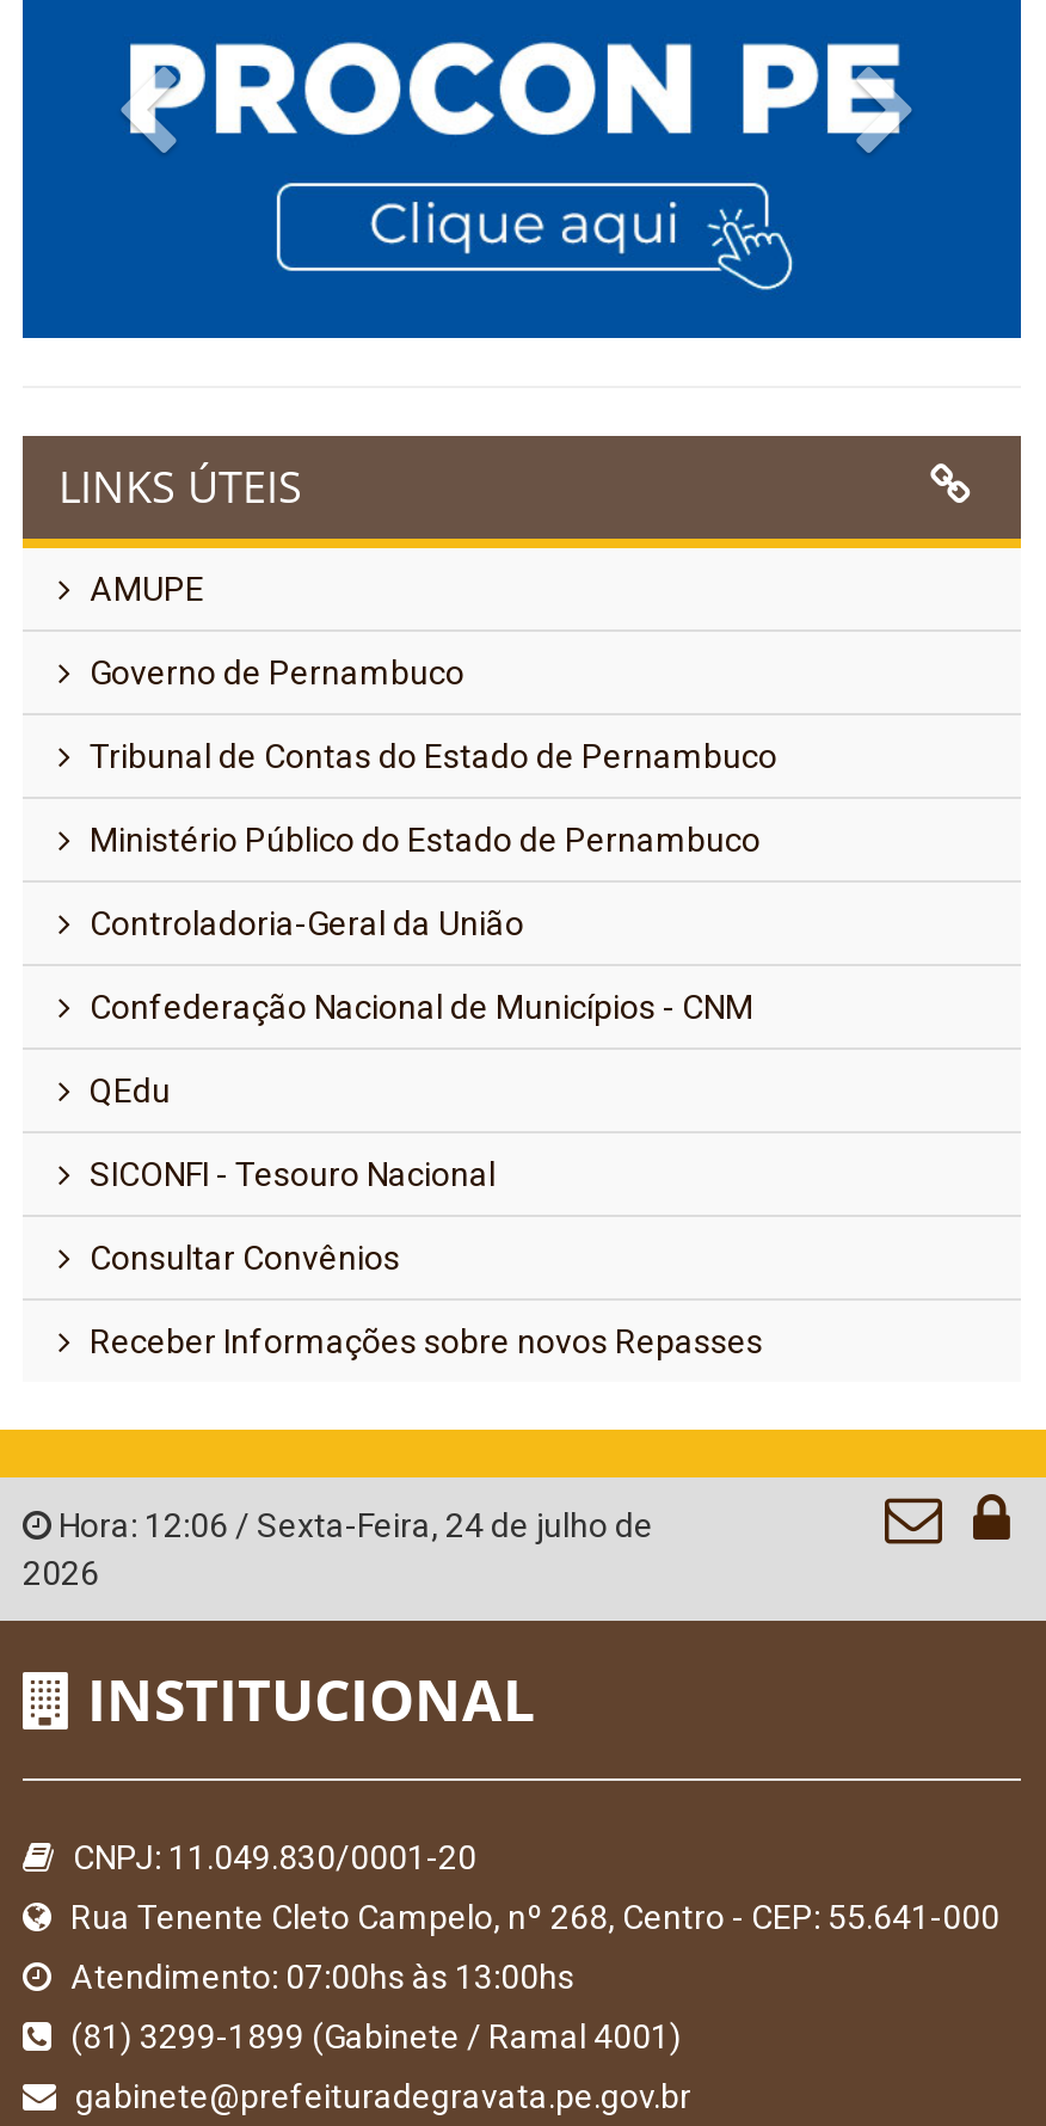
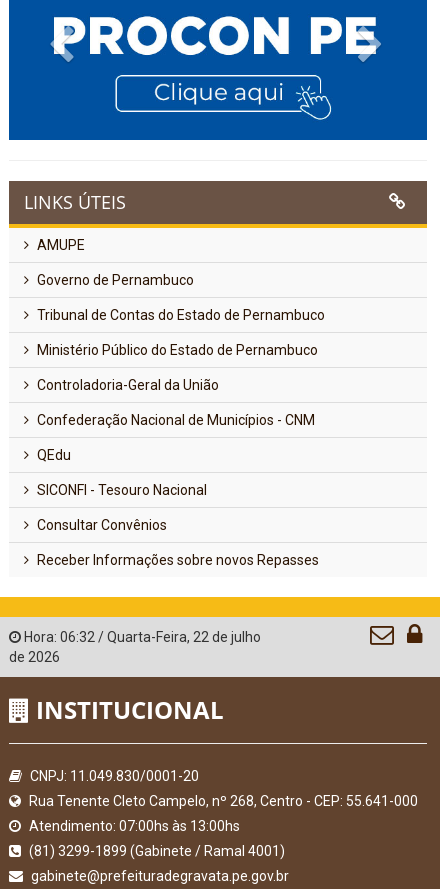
- Hora: 12:06 / Sexta-Feira, 24 de julho de
- 2026
+ Hora: 06:32 / Quarta-Feira, 22 de julho
+ de 2026
